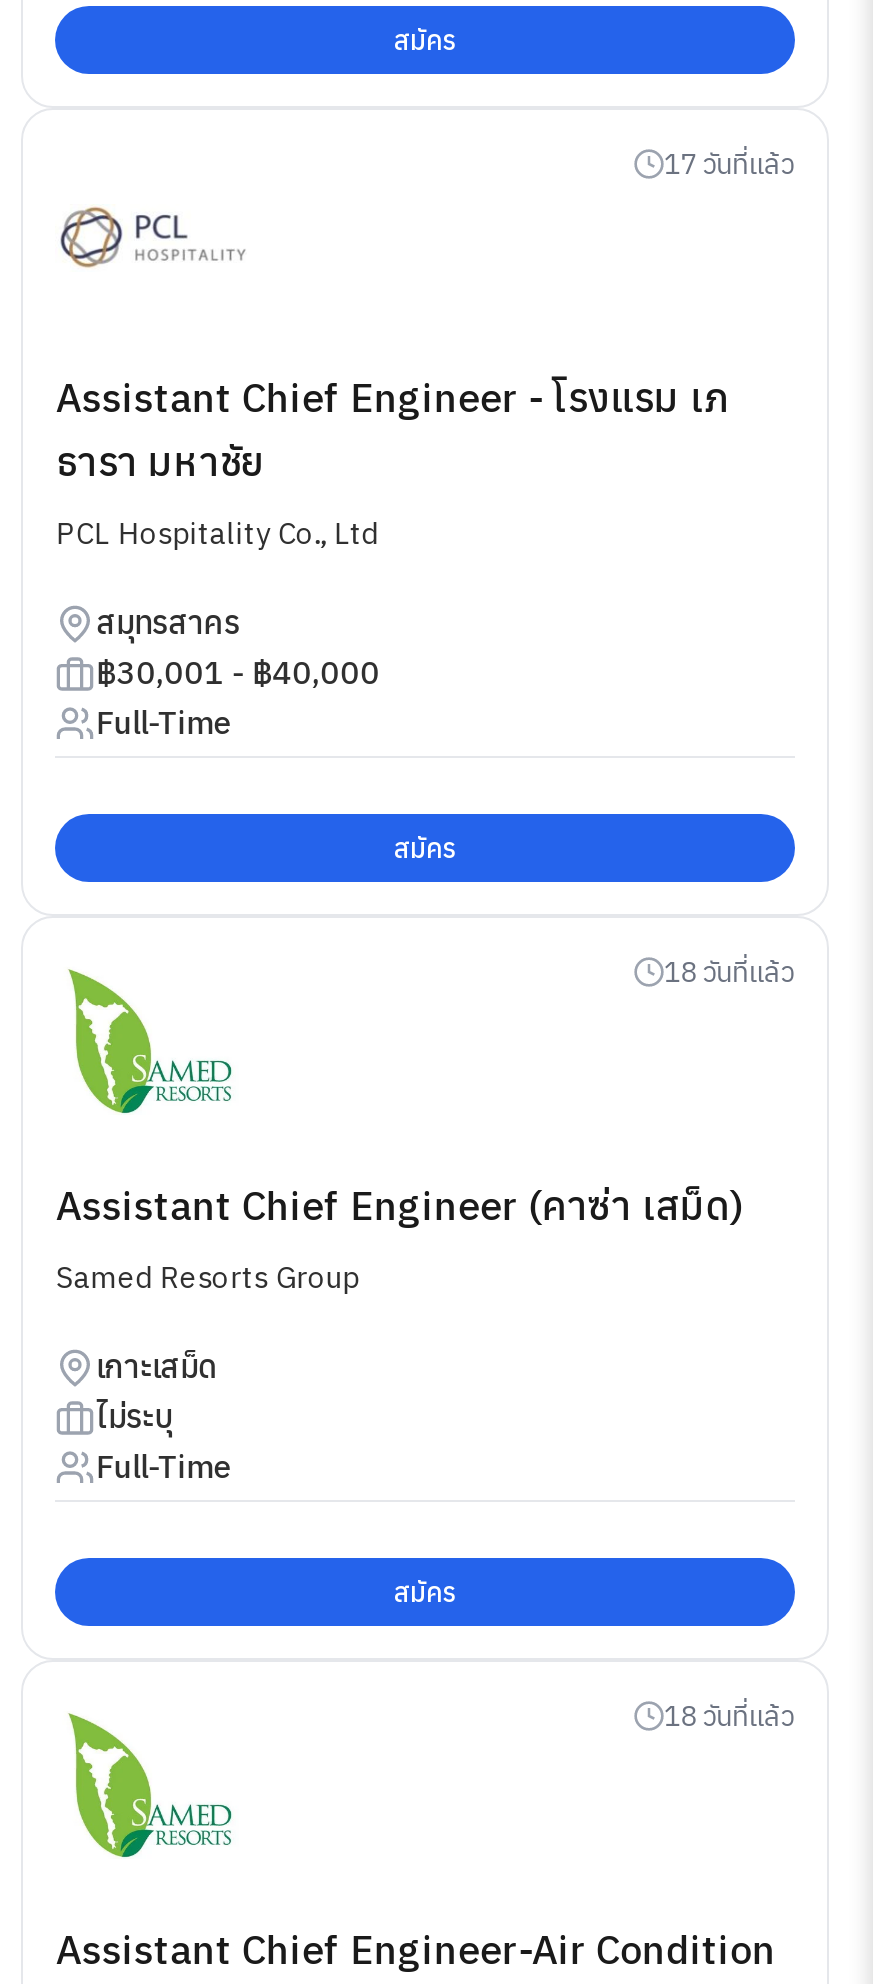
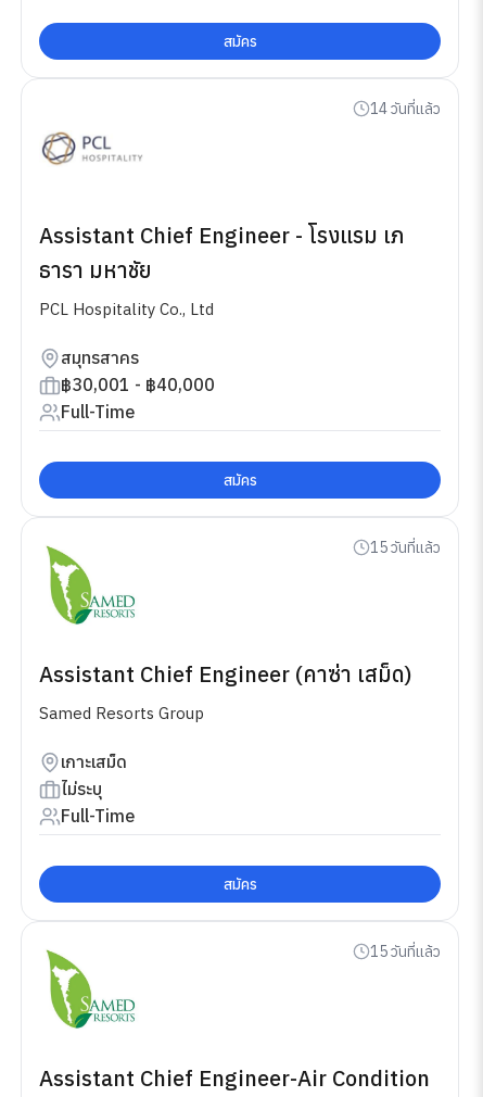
- 17 วันที่แล้ว
+ 14 วันที่แล้ว

- 18 วันที่แล้ว
+ 15 วันที่แล้ว

- 18 วันที่แล้ว
+ 15 วันที่แล้ว
